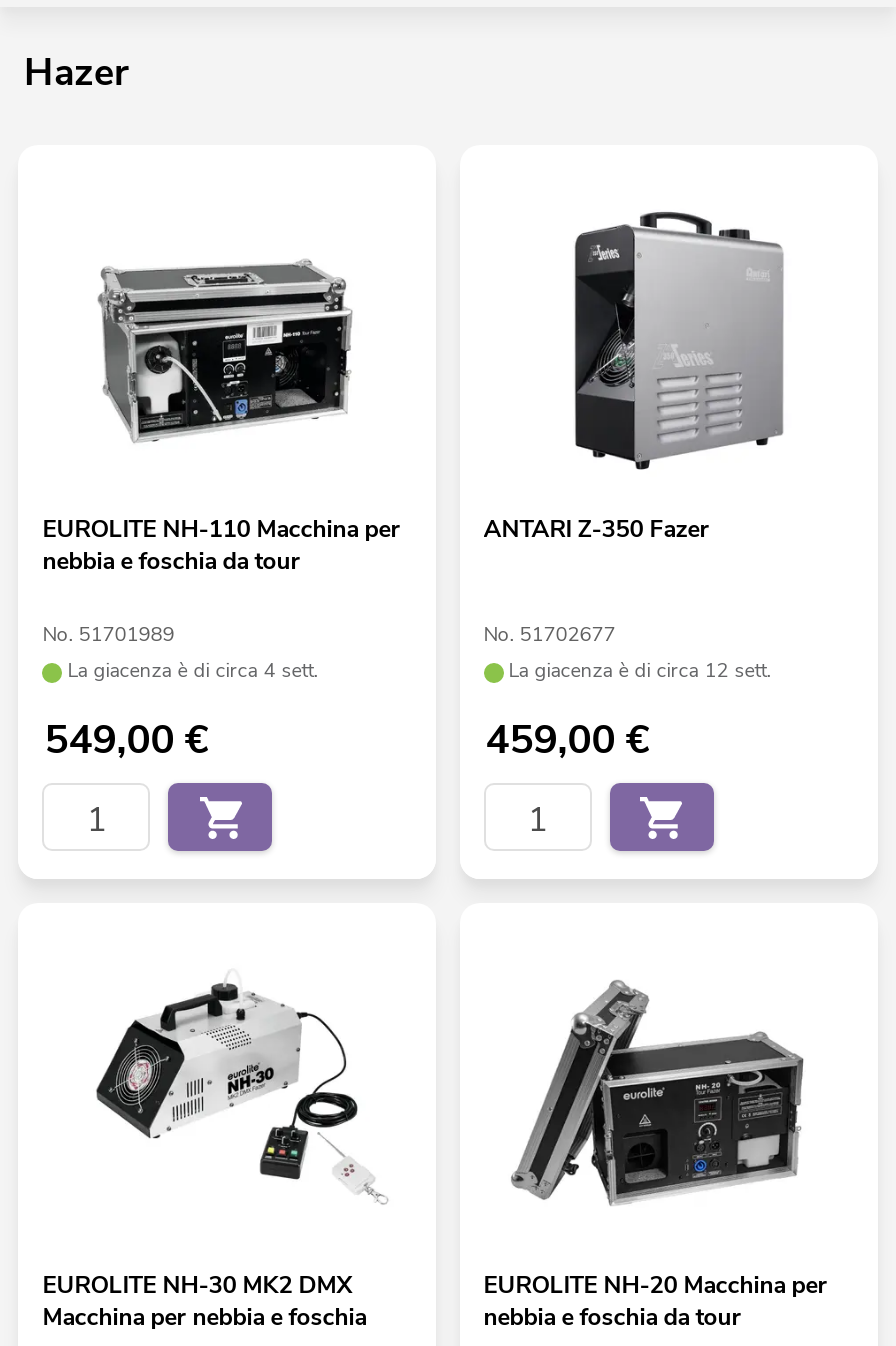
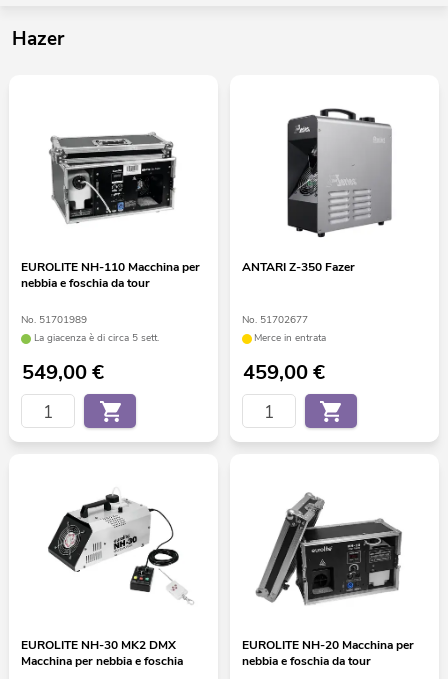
- La giacenza è di circa 4 sett.
+ La giacenza è di circa 5 sett.

- La giacenza è di circa 12 sett.
+ Merce in entrata
